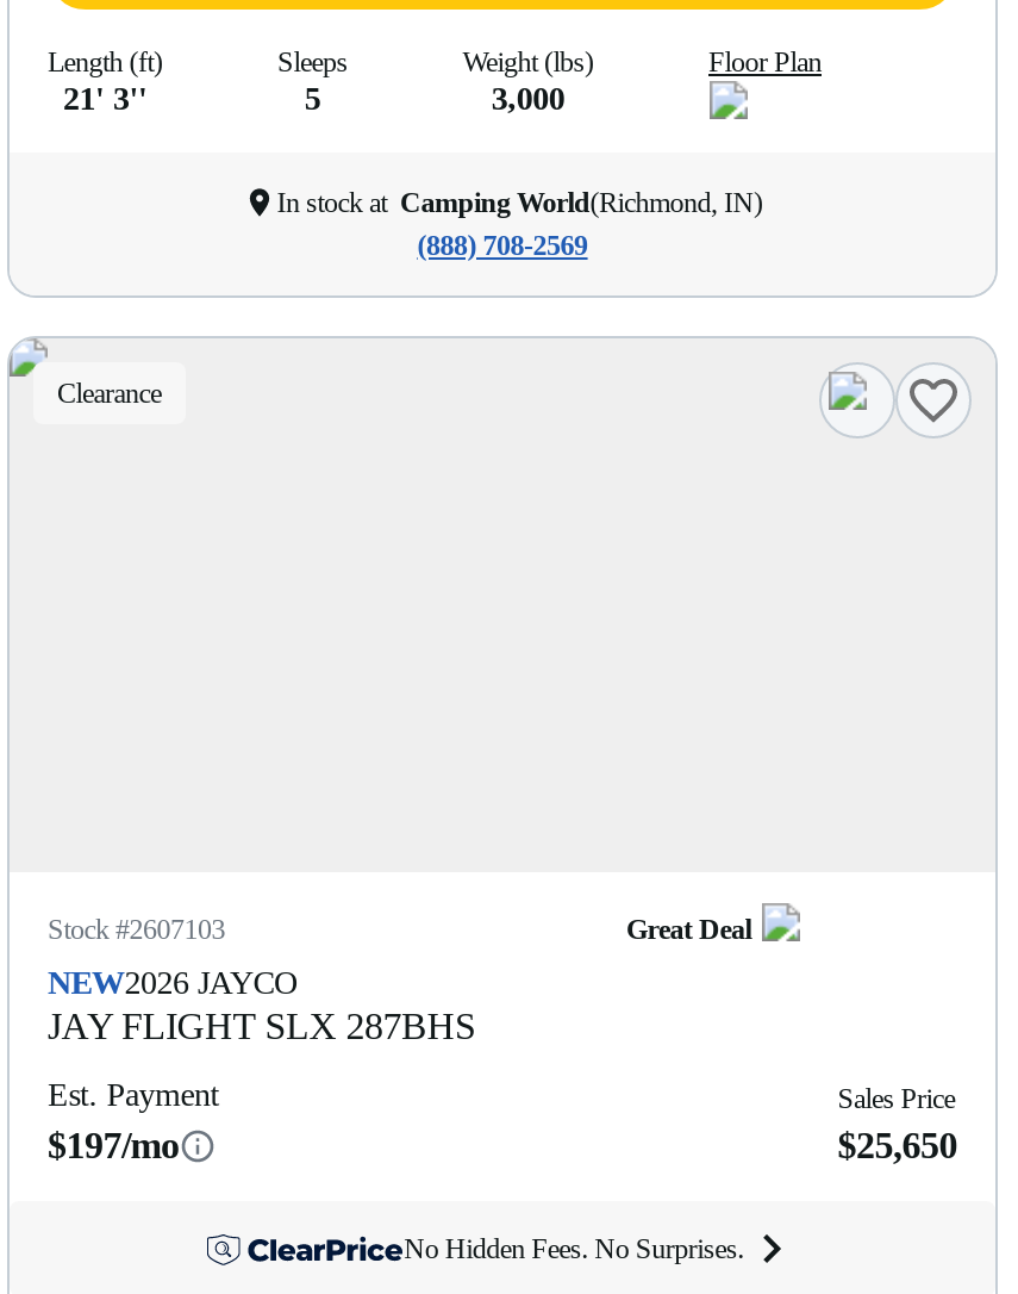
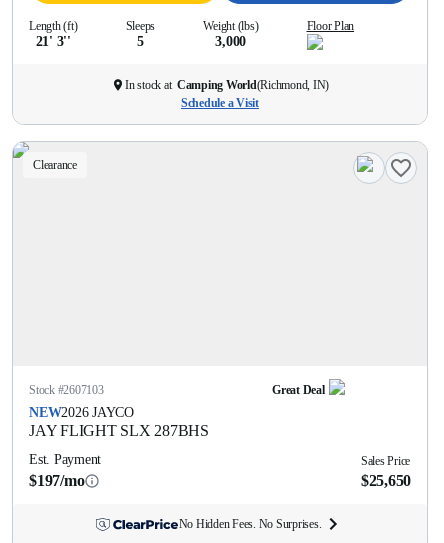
- (888) 708-2569
+ Schedule a Visit
